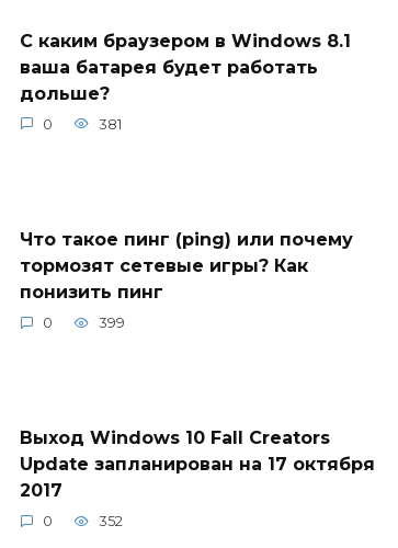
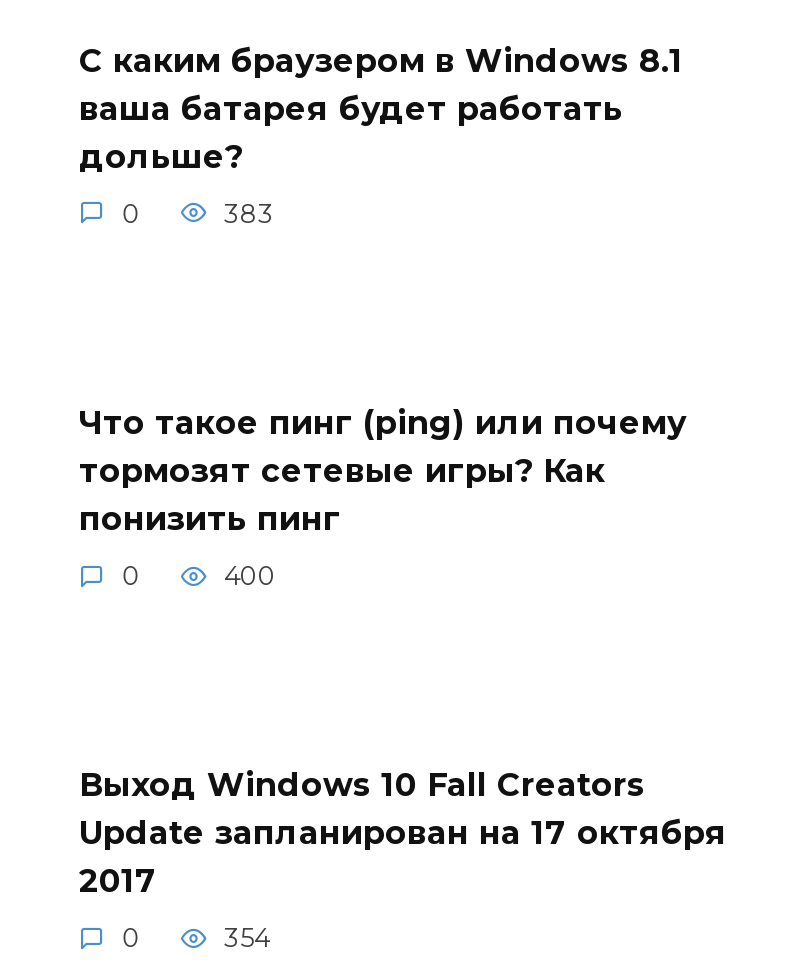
- 381
+ 383

- 399
+ 400

- 352
+ 354
